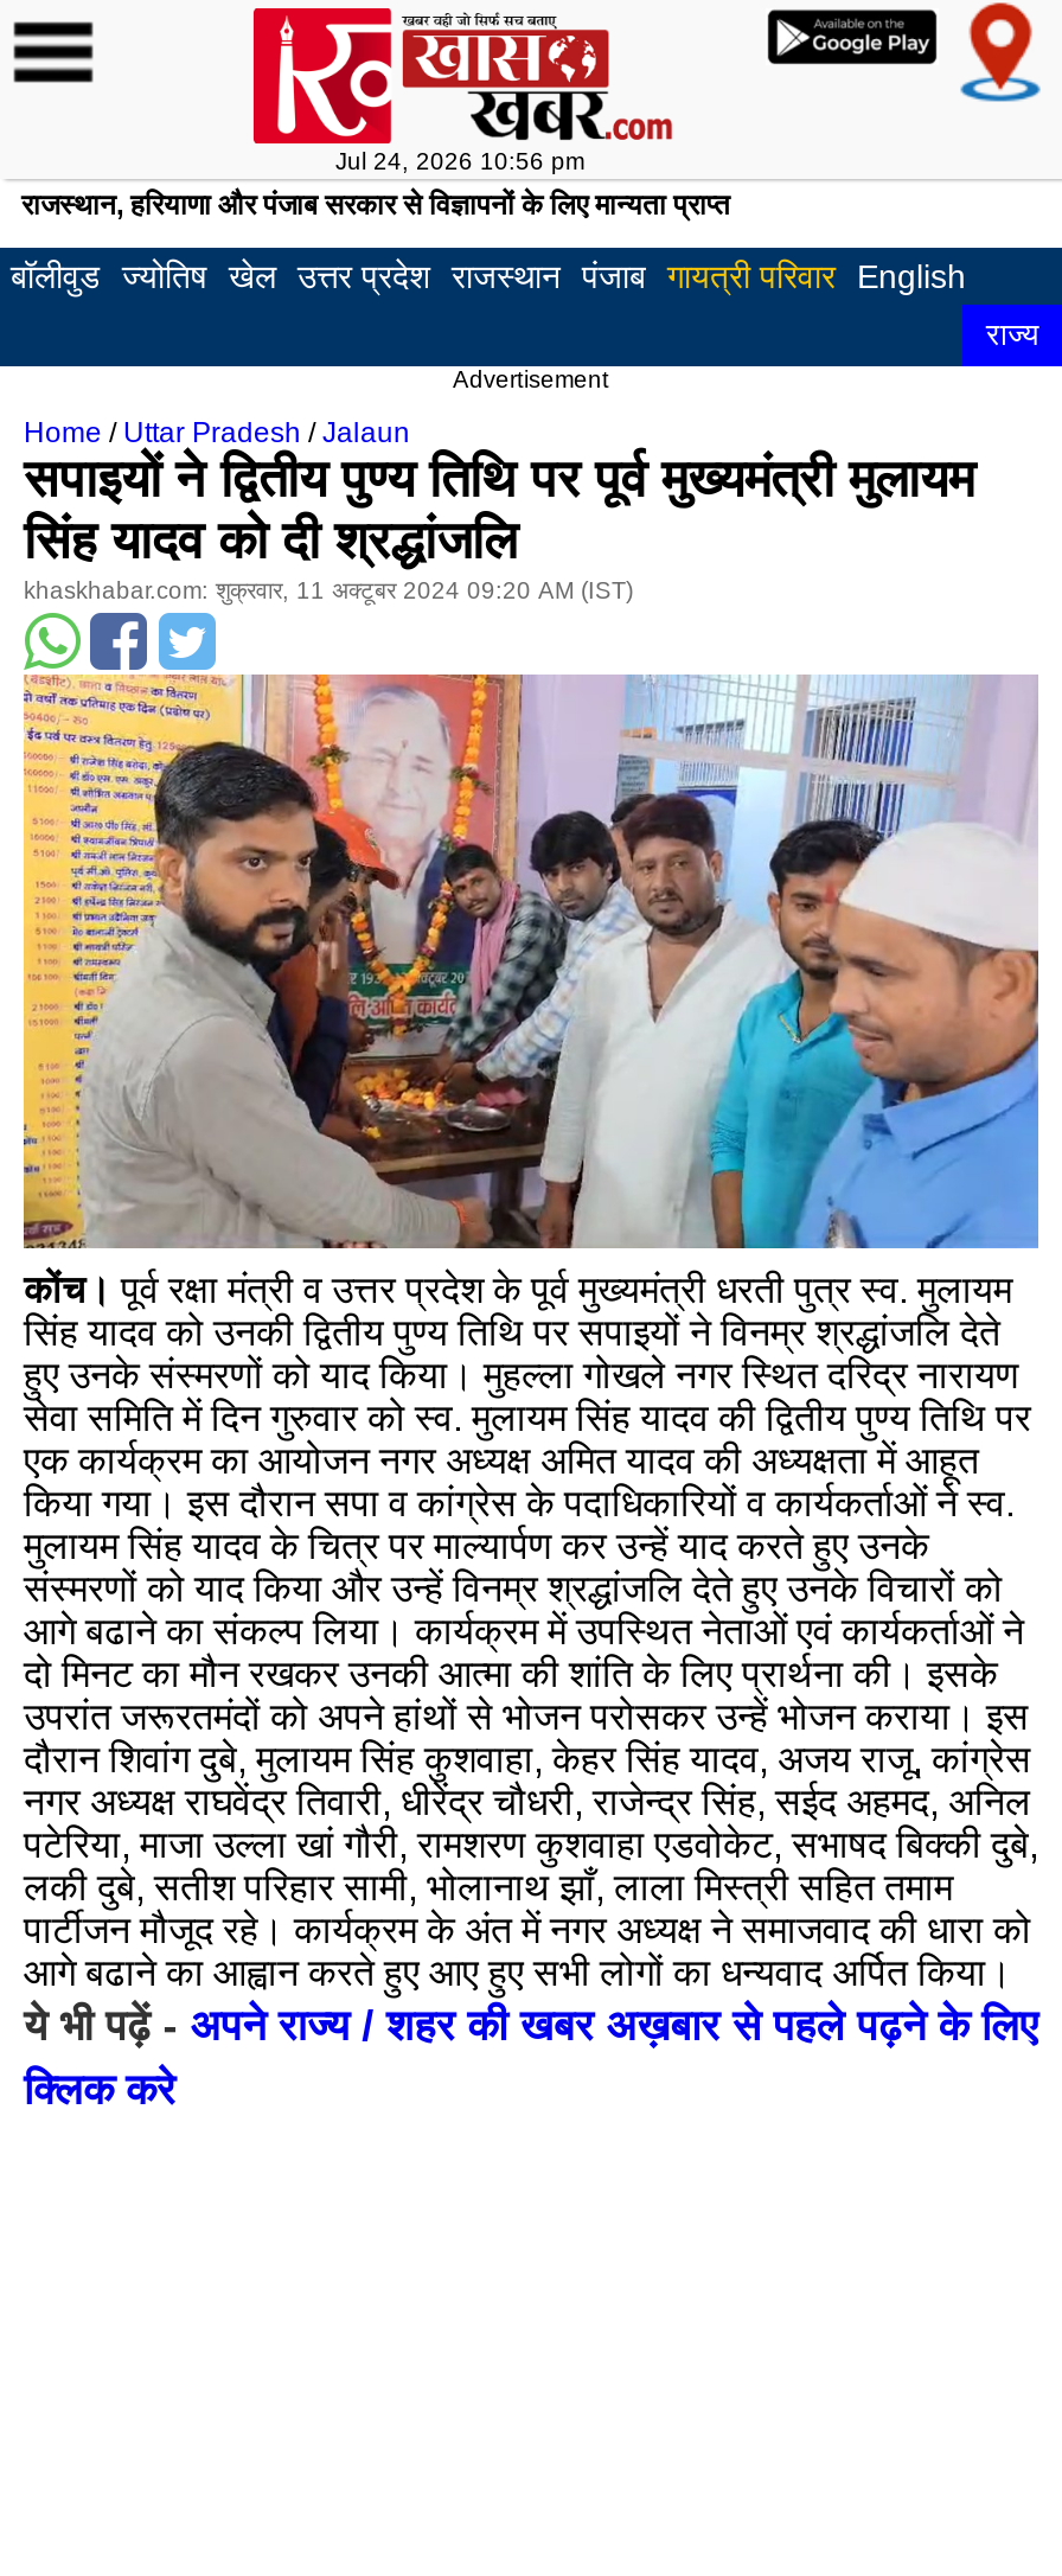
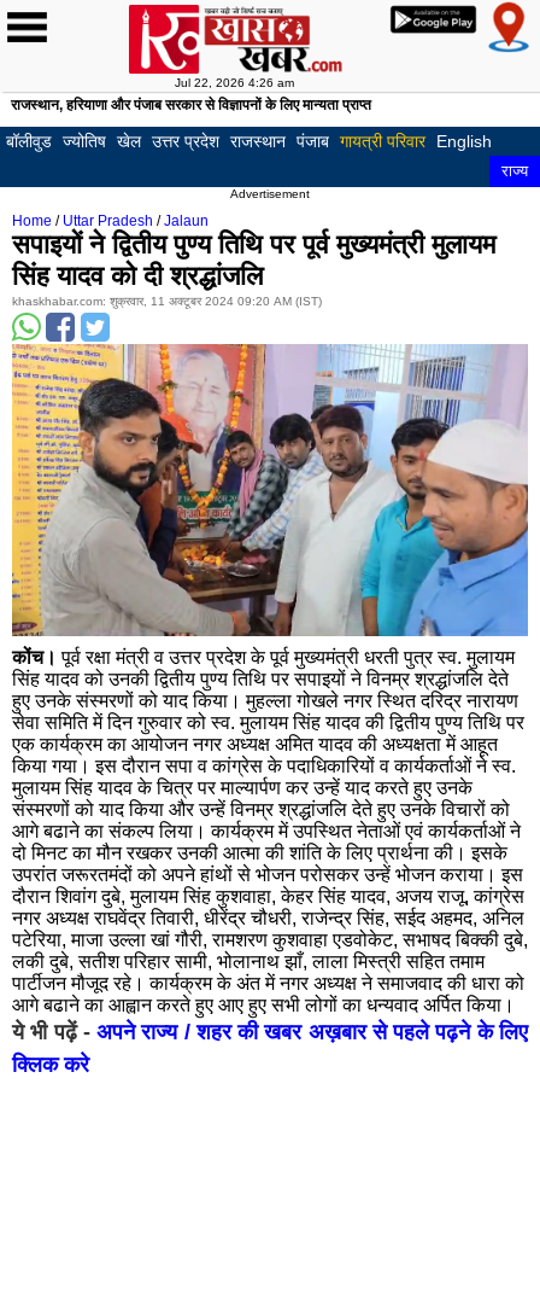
- Jul 24, 2026 10:56 pm
+ Jul 22, 2026 4:26 am
